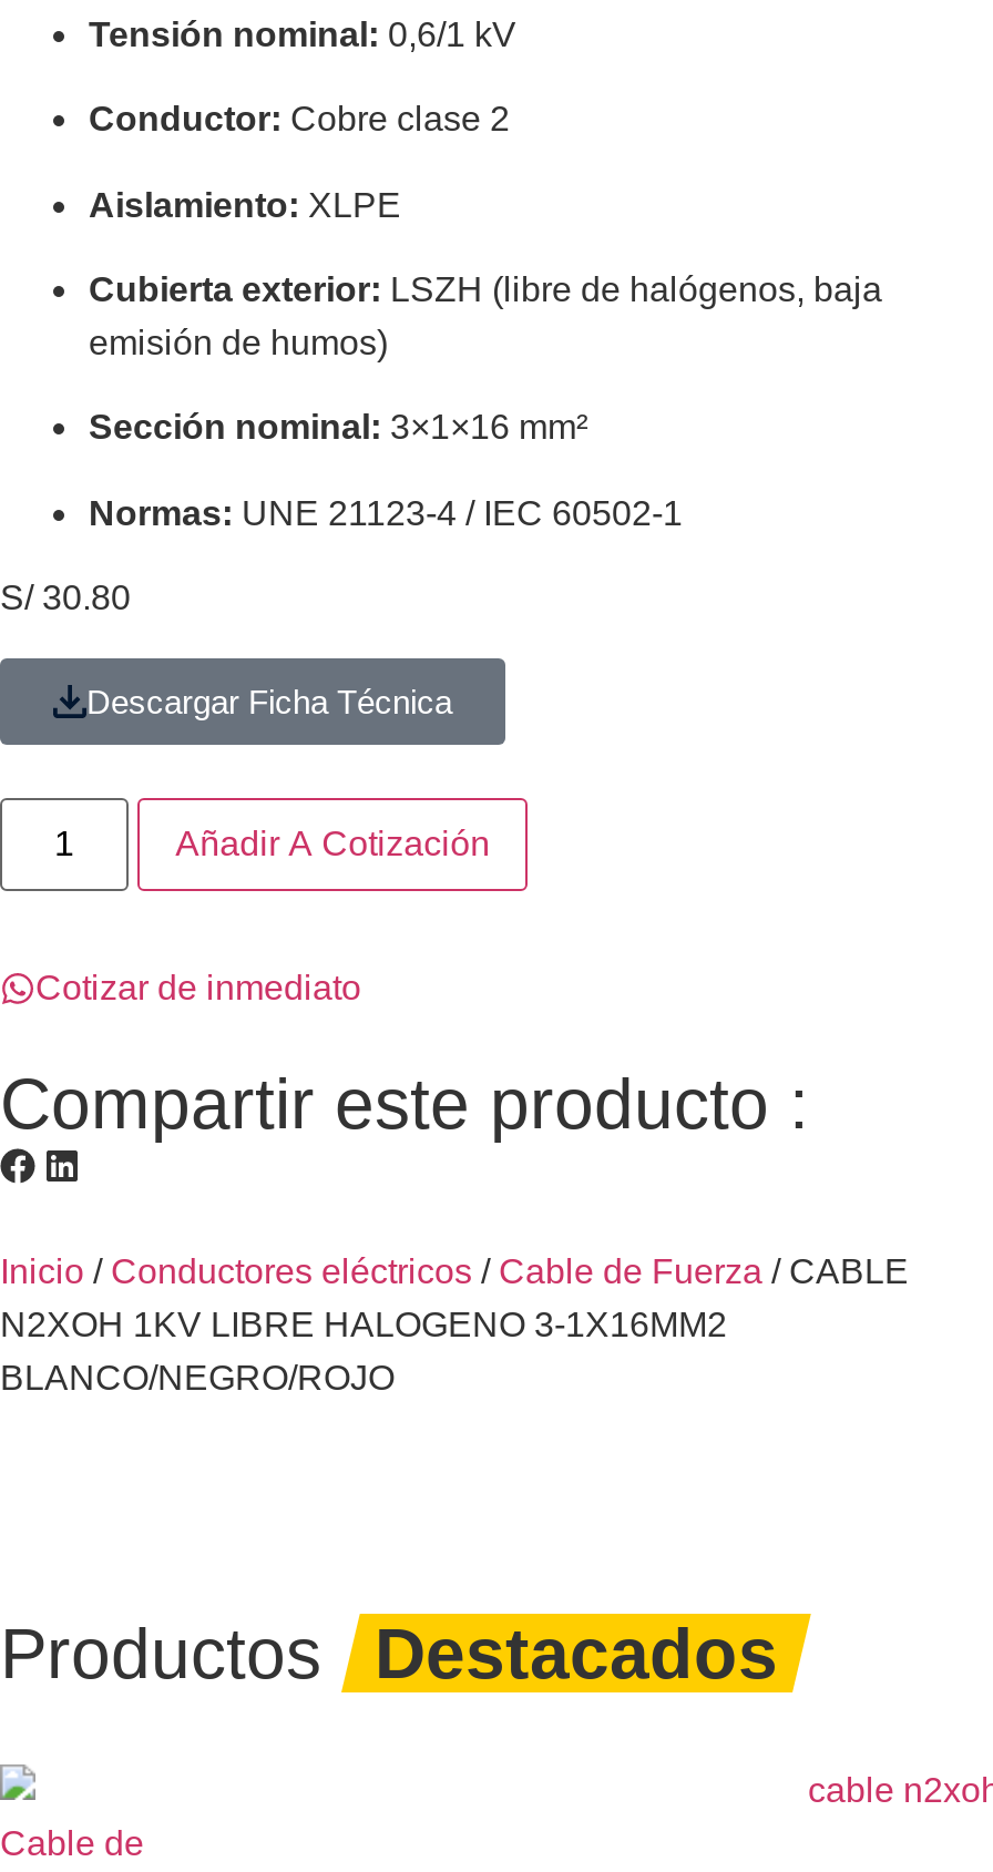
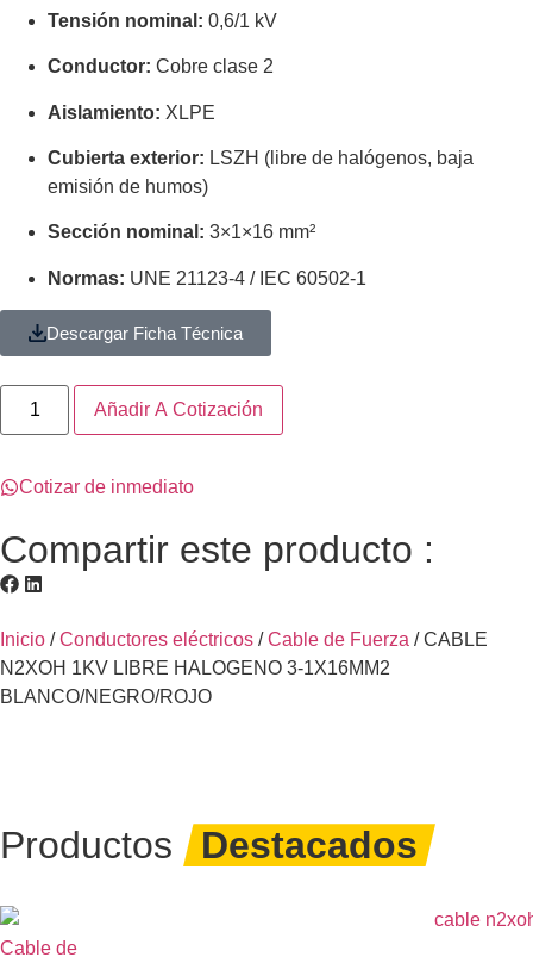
- S/ 30.80
